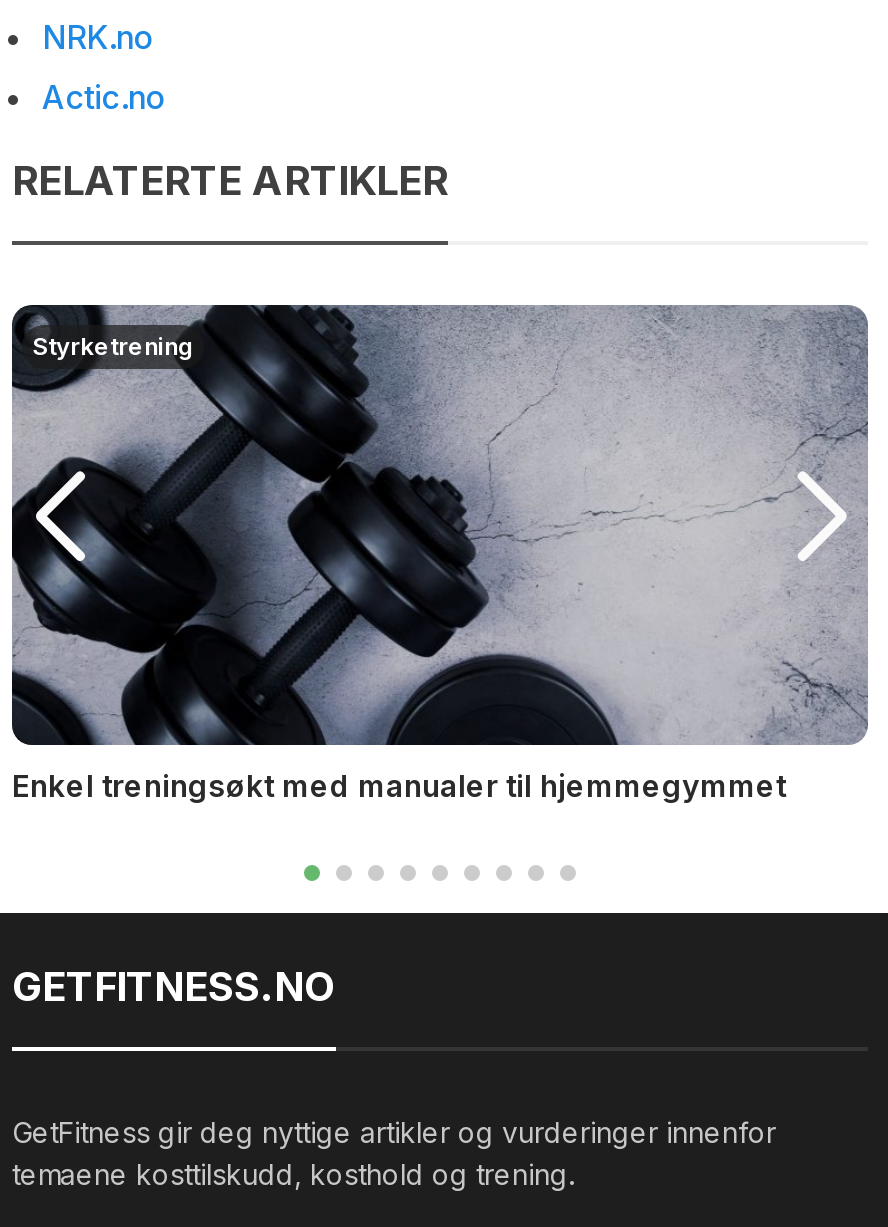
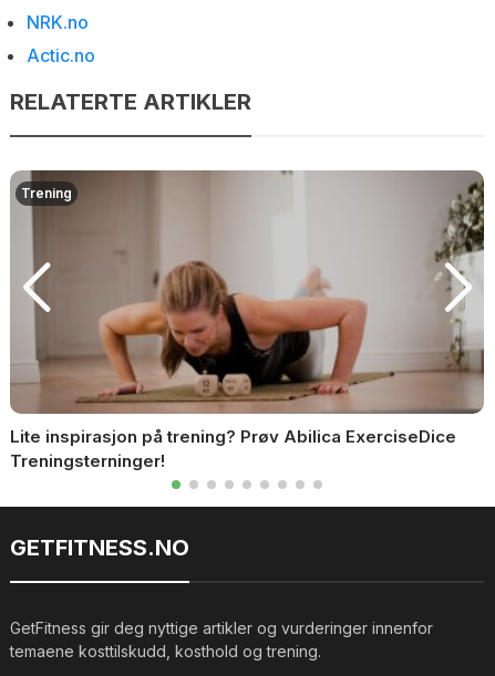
- [image]
- Styrketrening
+ [image]
+ Trening

- Enkel treningsøkt med manualer til hjemmegymmet
+ Lite inspirasjon på trening? Prøv Abilica ExerciseDice
+ Treningsterninger!
